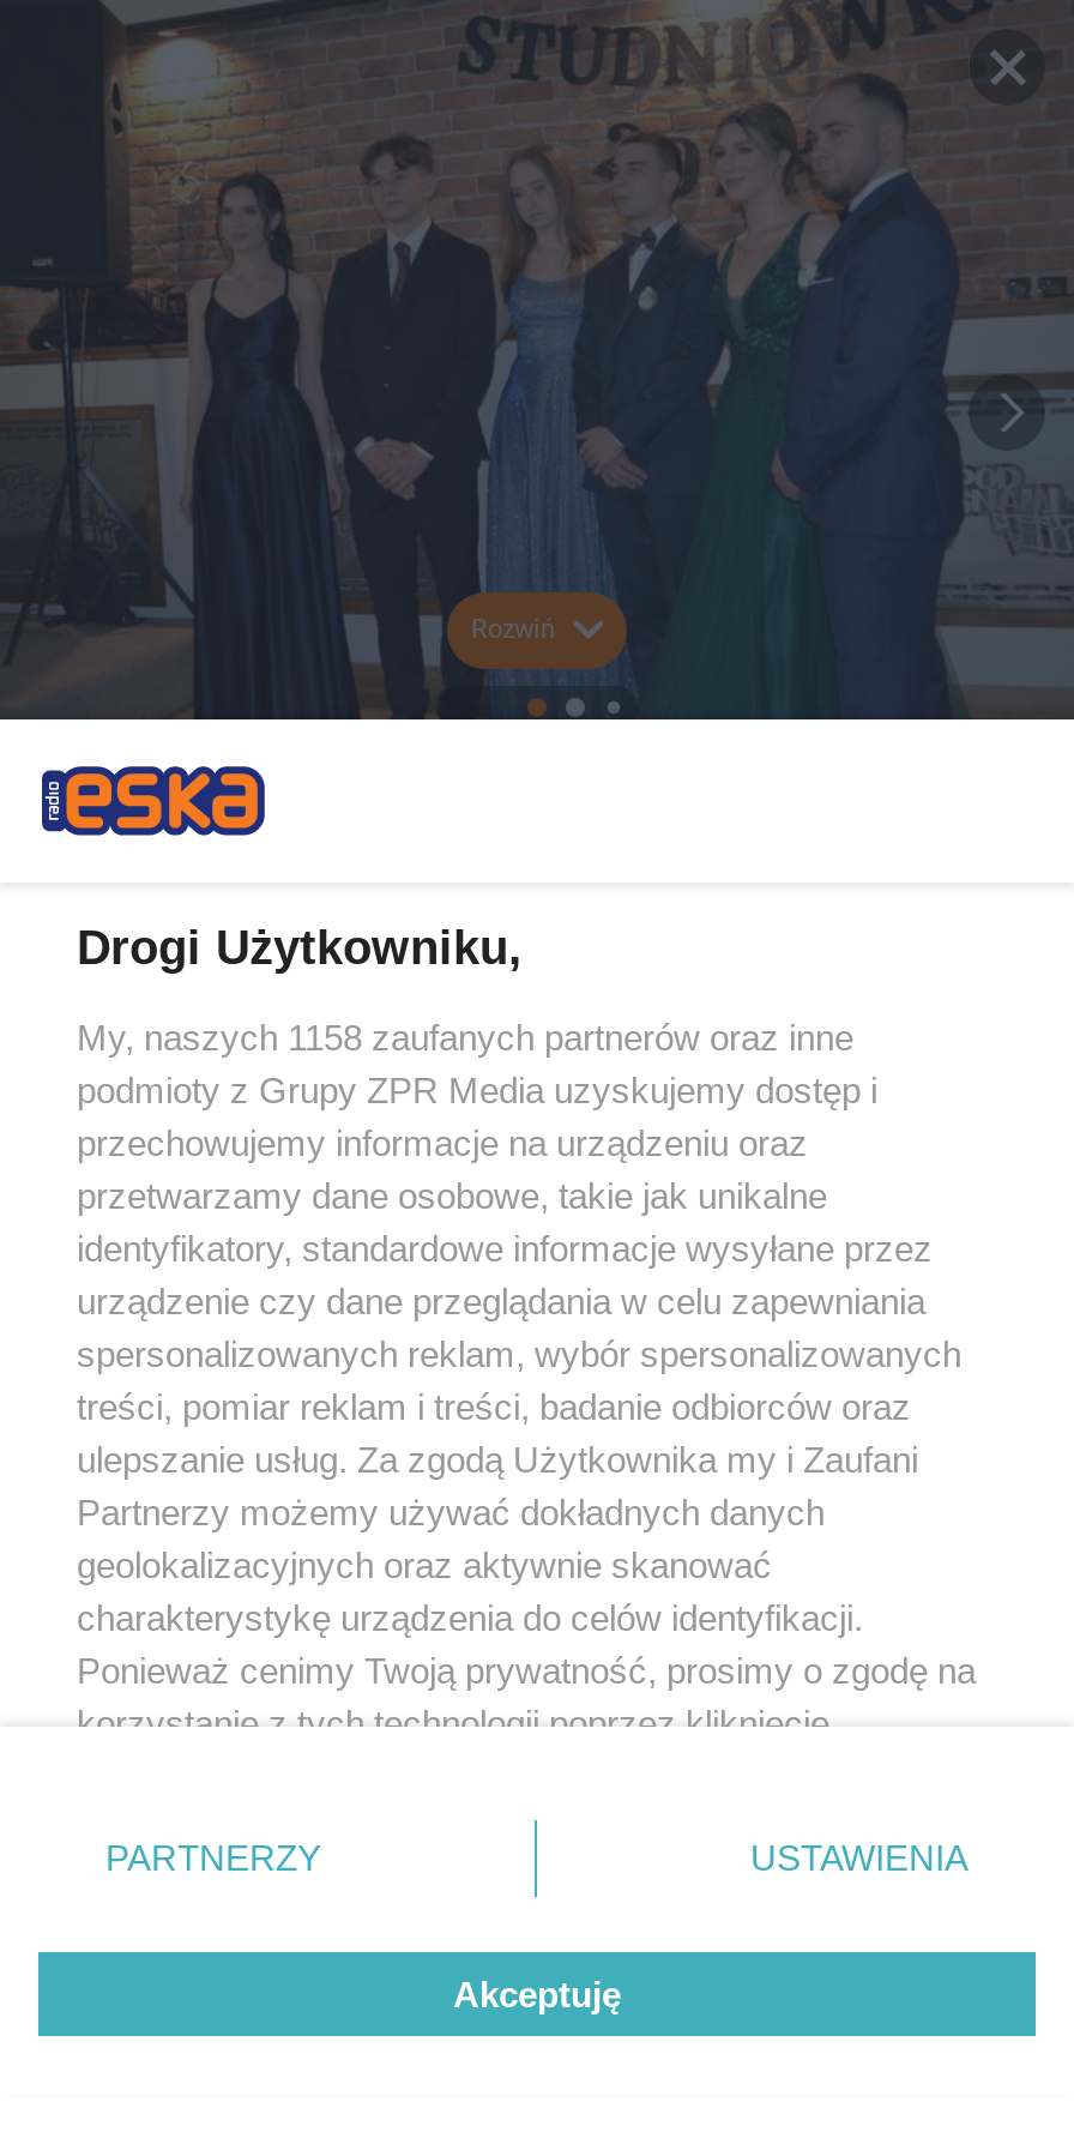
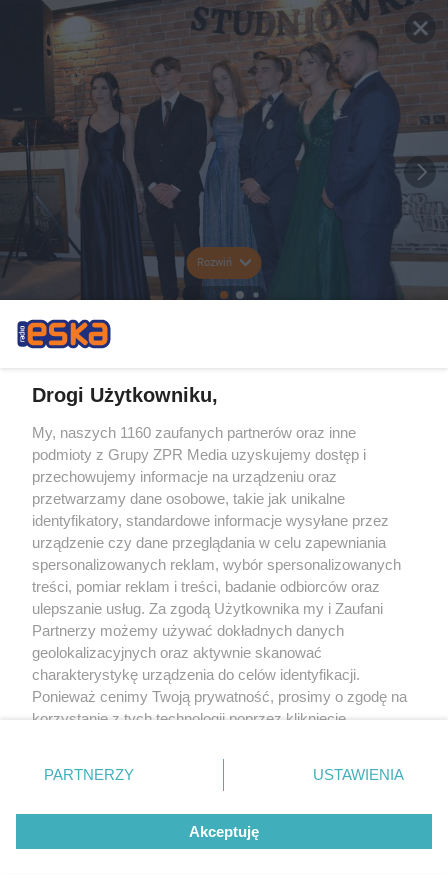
- My, naszych 1158 zaufanych partnerów oraz inne
+ My, naszych 1160 zaufanych partnerów oraz inne
